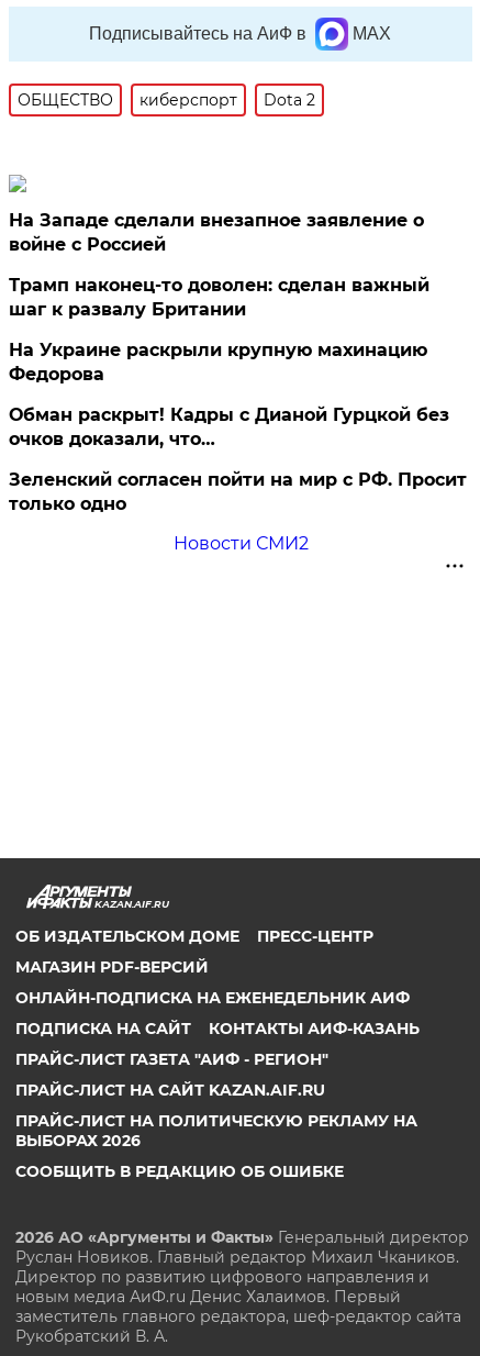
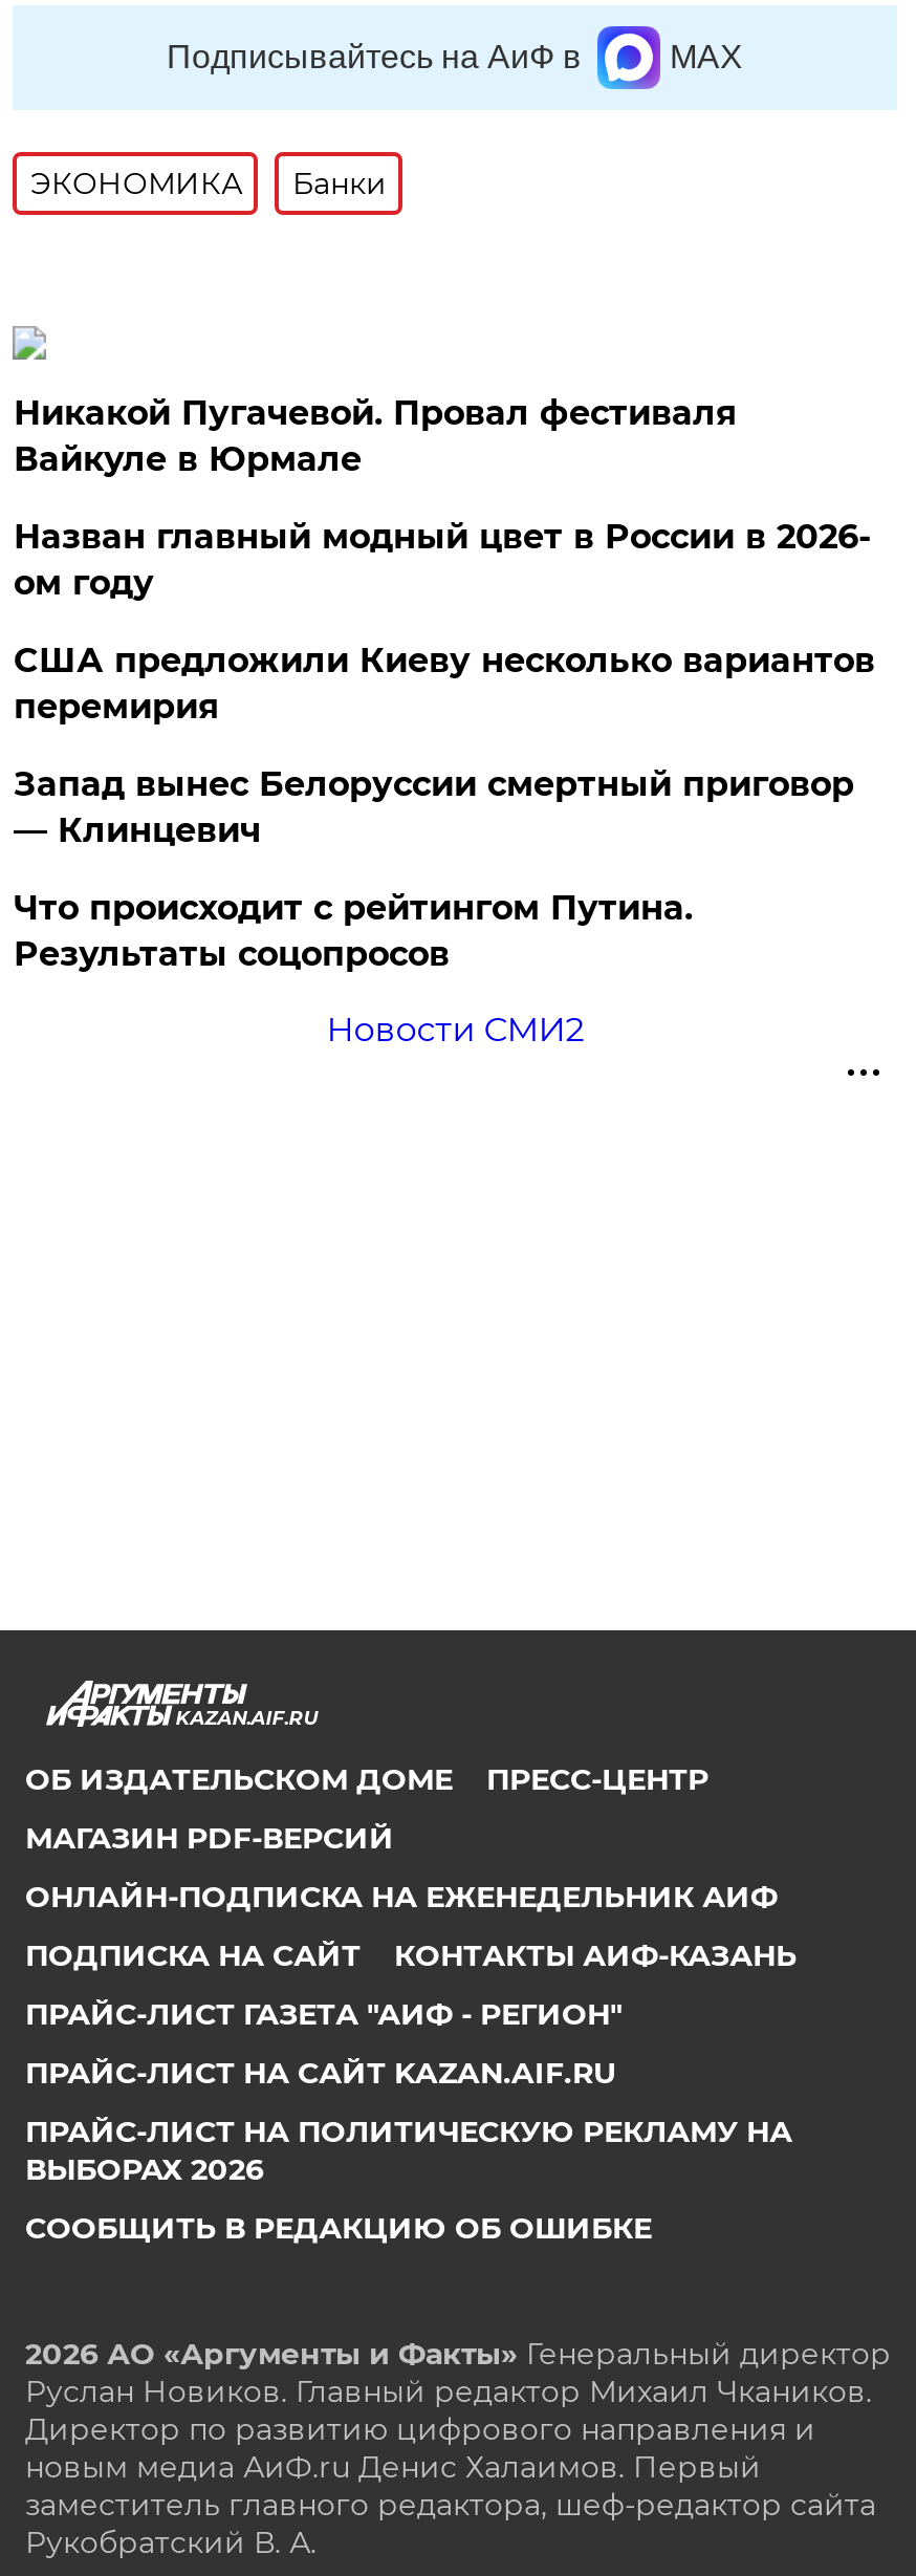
- ОБЩЕСТВО
- киберспорт
- Dota 2
+ ЭКОНОМИКА
+ Банки

- На Западе сделали внезапное заявление о
- войне с Россией
+ Никакой Пугачевой. Провал фестиваля
+ Вайкуле в Юрмале

- Трамп наконец-то доволен: сделан важный
- шаг к развалу Британии
+ Назван главный модный цвет в России в 2026-
+ ом году

- На Украине раскрыли крупную махинацию
- Федорова
+ США предложили Киеву несколько вариантов
+ перемирия

- Обман раскрыт! Кадры с Дианой Гурцкой без
- очков доказали, что…
+ Запад вынес Белоруссии смертный приговор
+ — Клинцевич

- Зеленский согласен пойти на мир с РФ. Просит
- только одно
+ Что происходит с рейтингом Путина.
+ Результаты соцопросов
